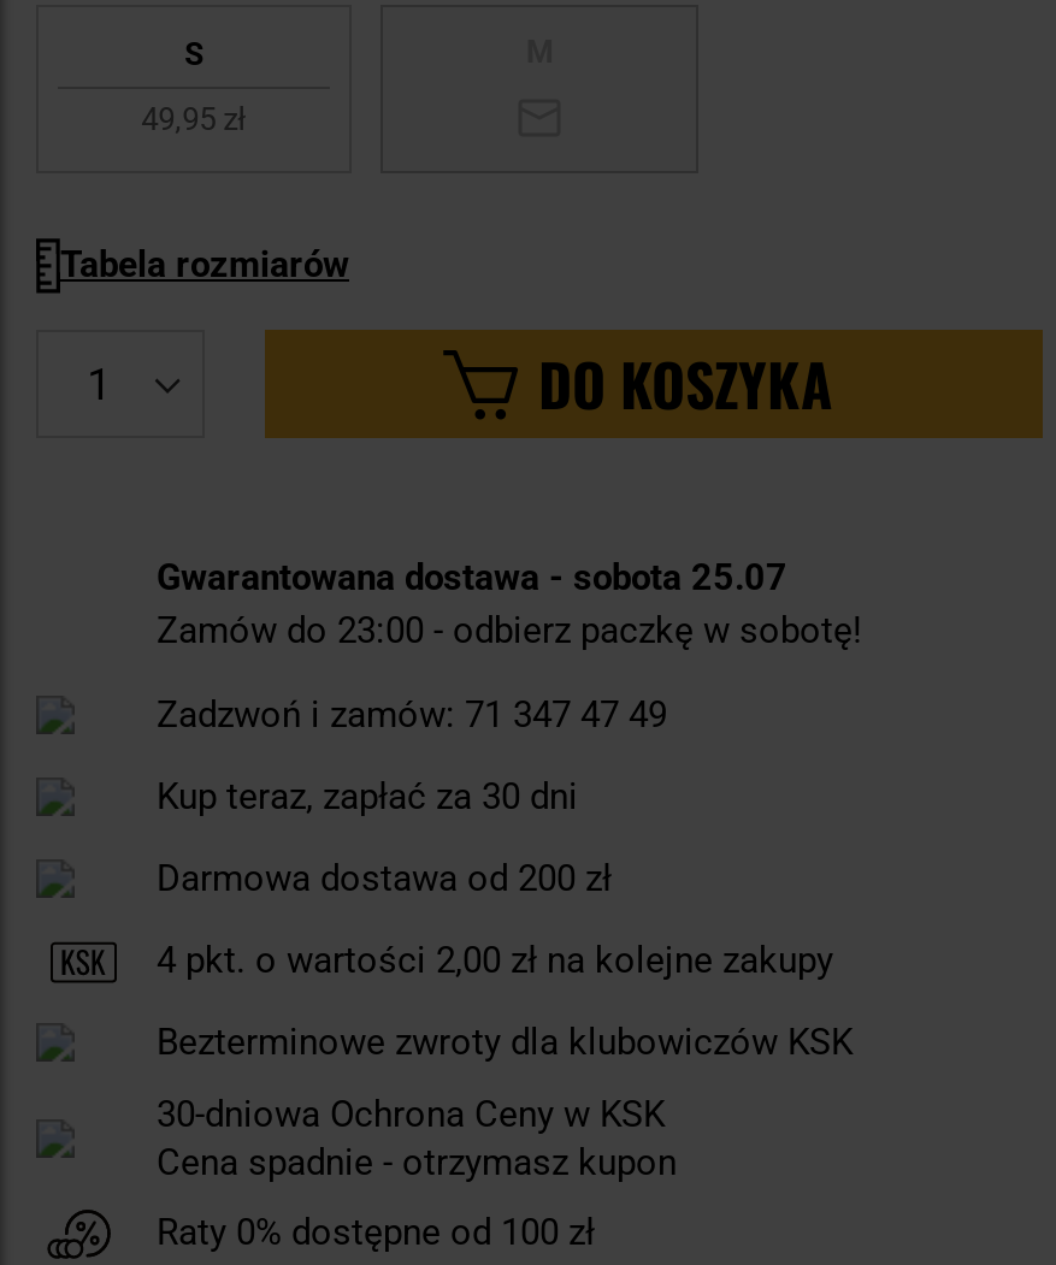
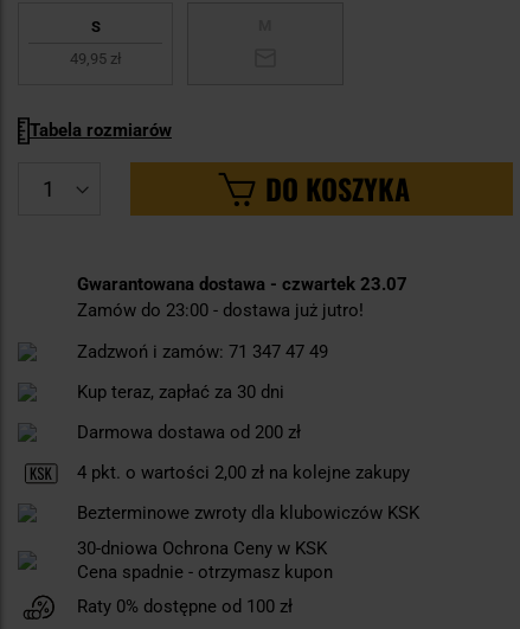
- Gwarantowana dostawa - sobota 25.07
- Zamów do 23:00 - odbierz paczkę w sobotę!
+ Gwarantowana dostawa - czwartek 23.07
+ Zamów do 23:00 - dostawa już jutro!
